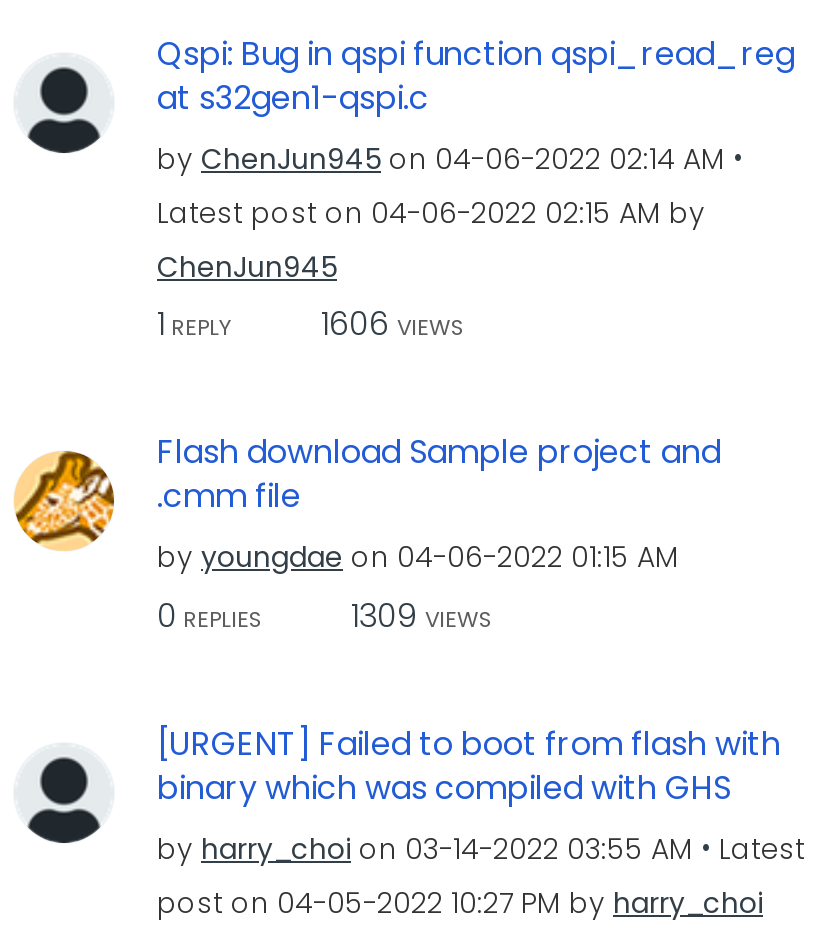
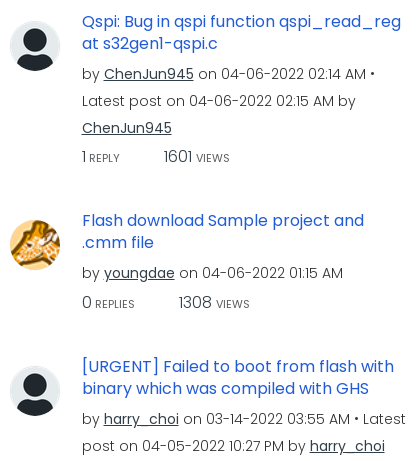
- 1 REPLY 1606 VIEWS
+ 1 REPLY 1601 VIEWS

- 1309 VIEWS
+ 1308 VIEWS
